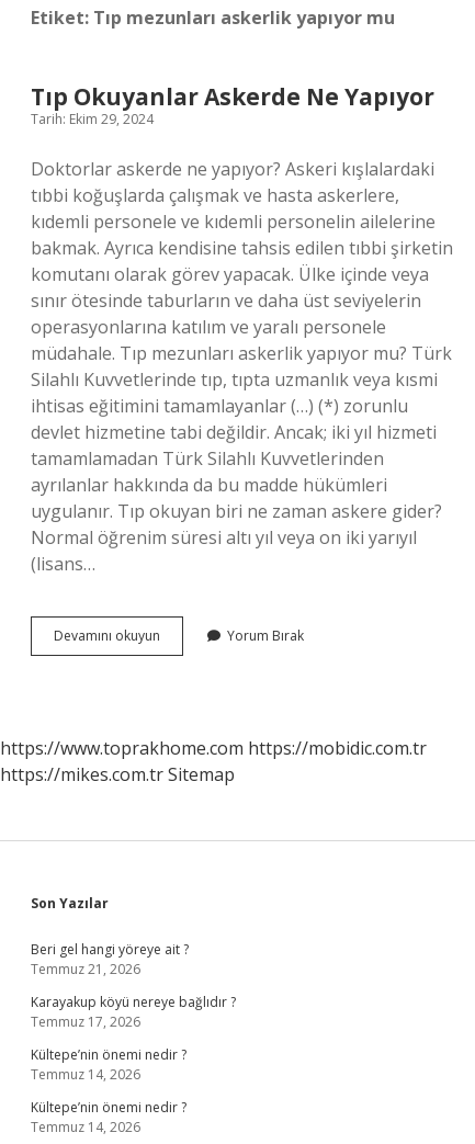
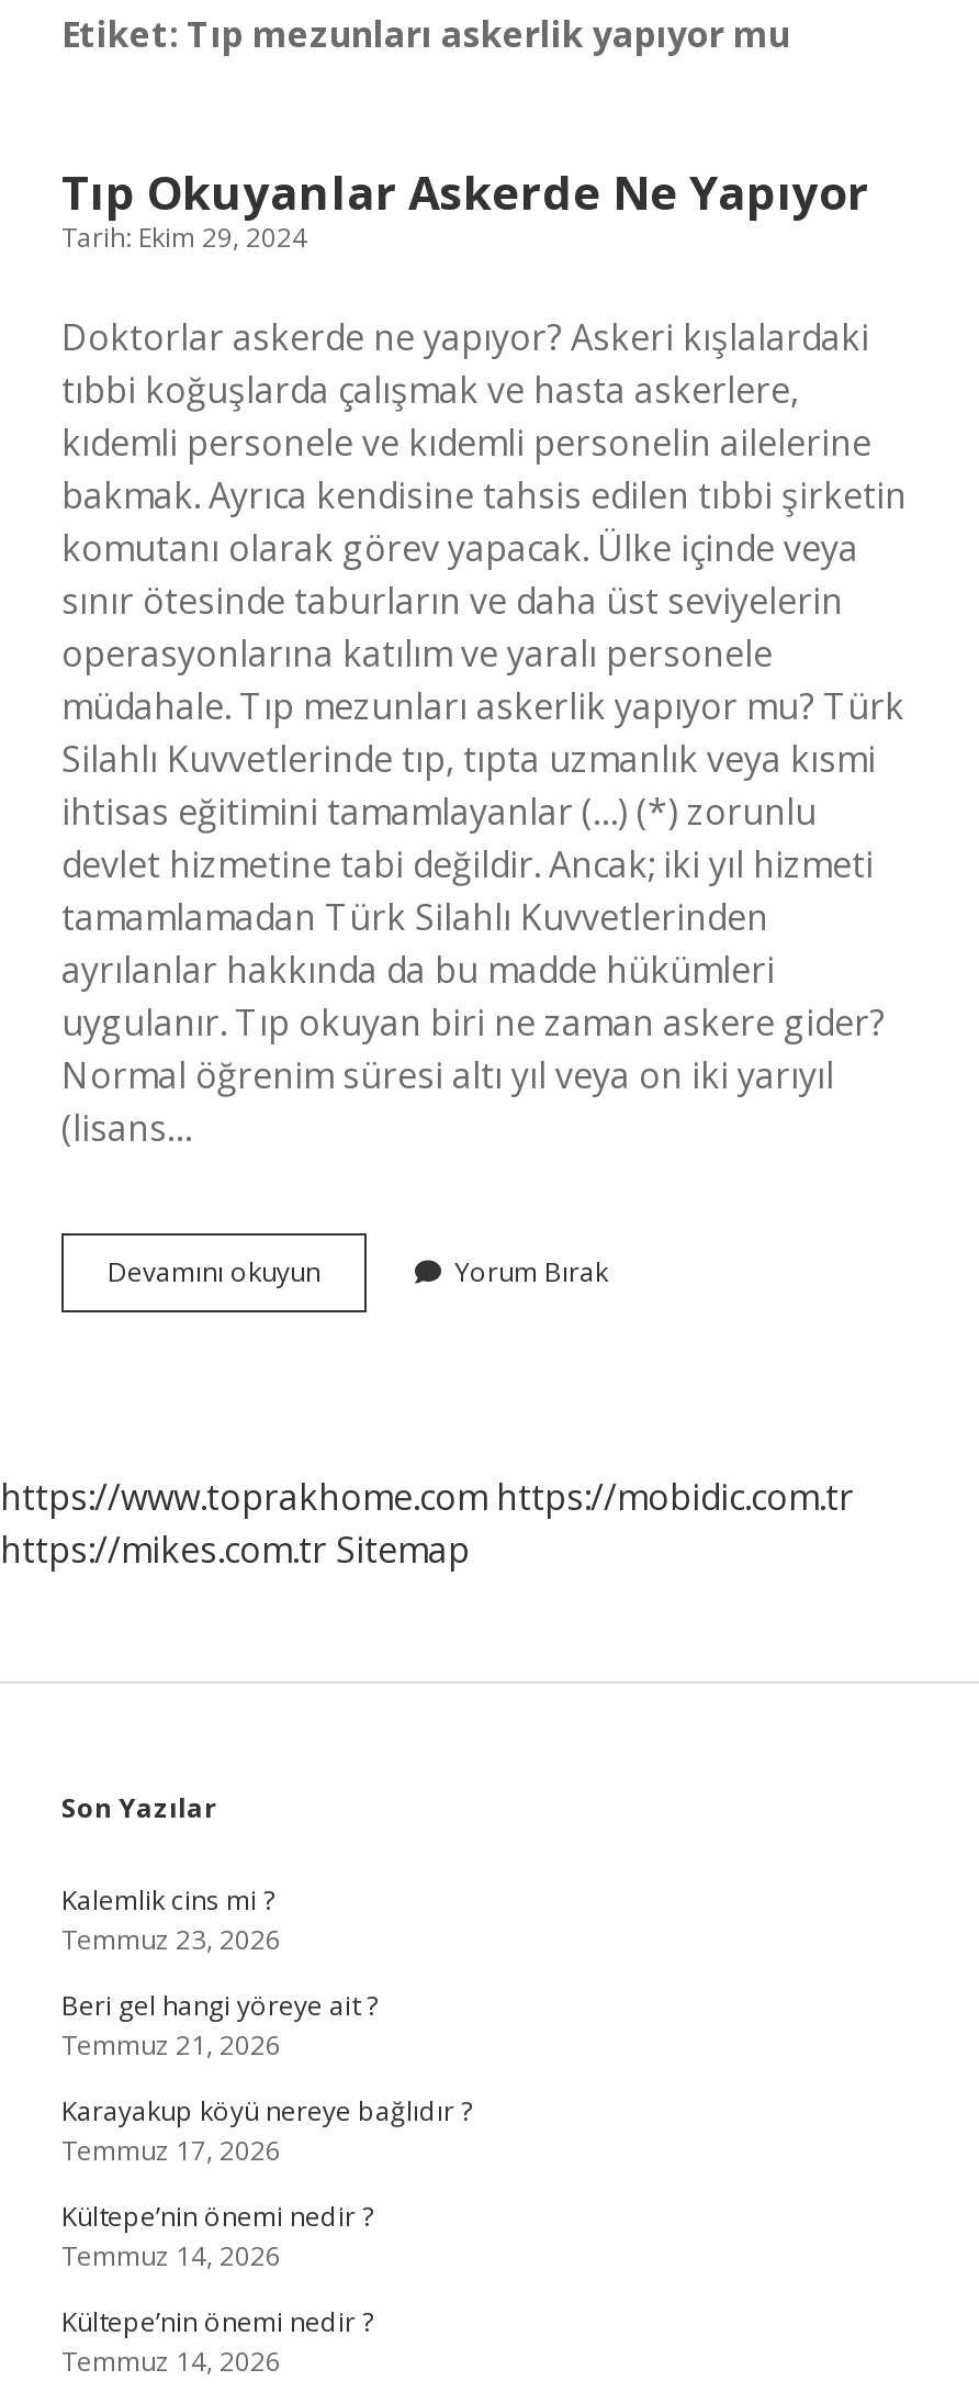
+ Kalemlik cins mi ?
+ Temmuz 23, 2026
